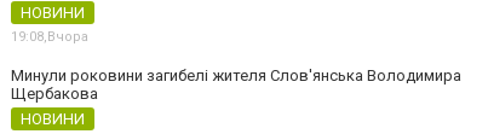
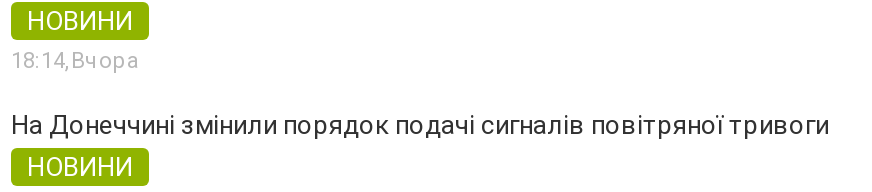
- 19:08, Вчора
+ 18:14, Вчора

- Минули роковини загибелі жителя Слов'янська Володимира
- Щербакова
+ На Донеччині змінили порядок подачі сигналів повітряної тривоги
